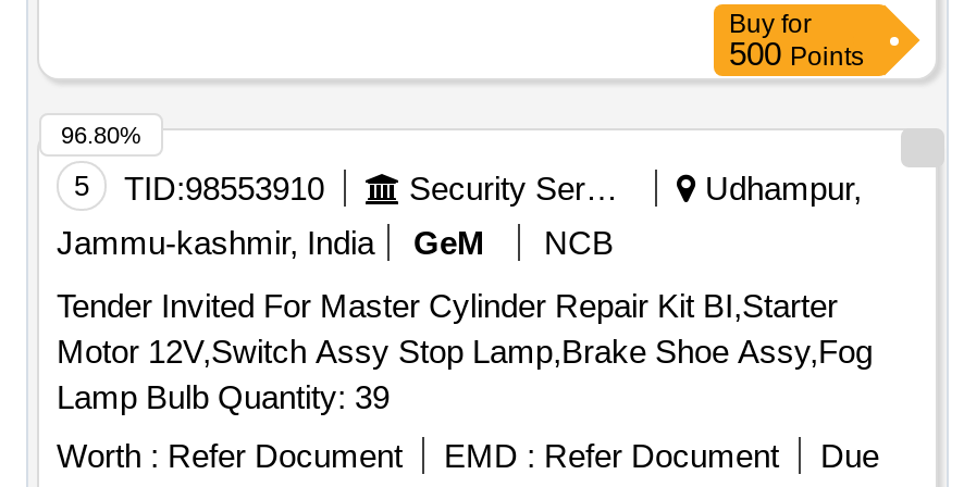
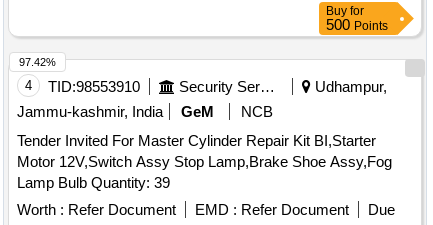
- 96.80%
+ 97.42%

- 5 TID:98553910
+ 4 TID:98553910
